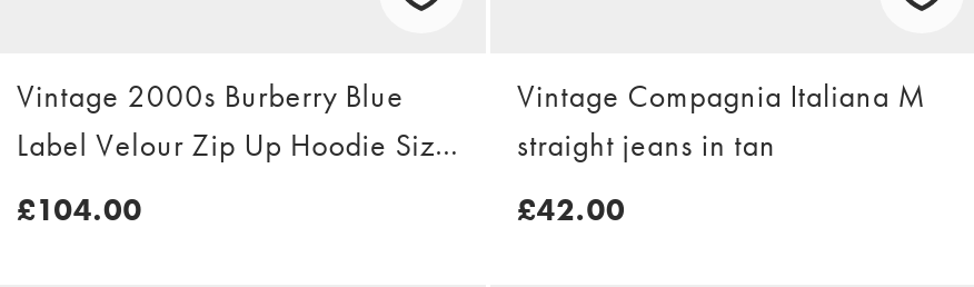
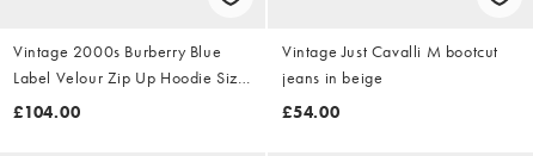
- Vintage Compagnia Italiana M
- straight jeans in tan
+ Vintage Just Cavalli M bootcut
+ jeans in beige

- £42.00
+ £54.00
